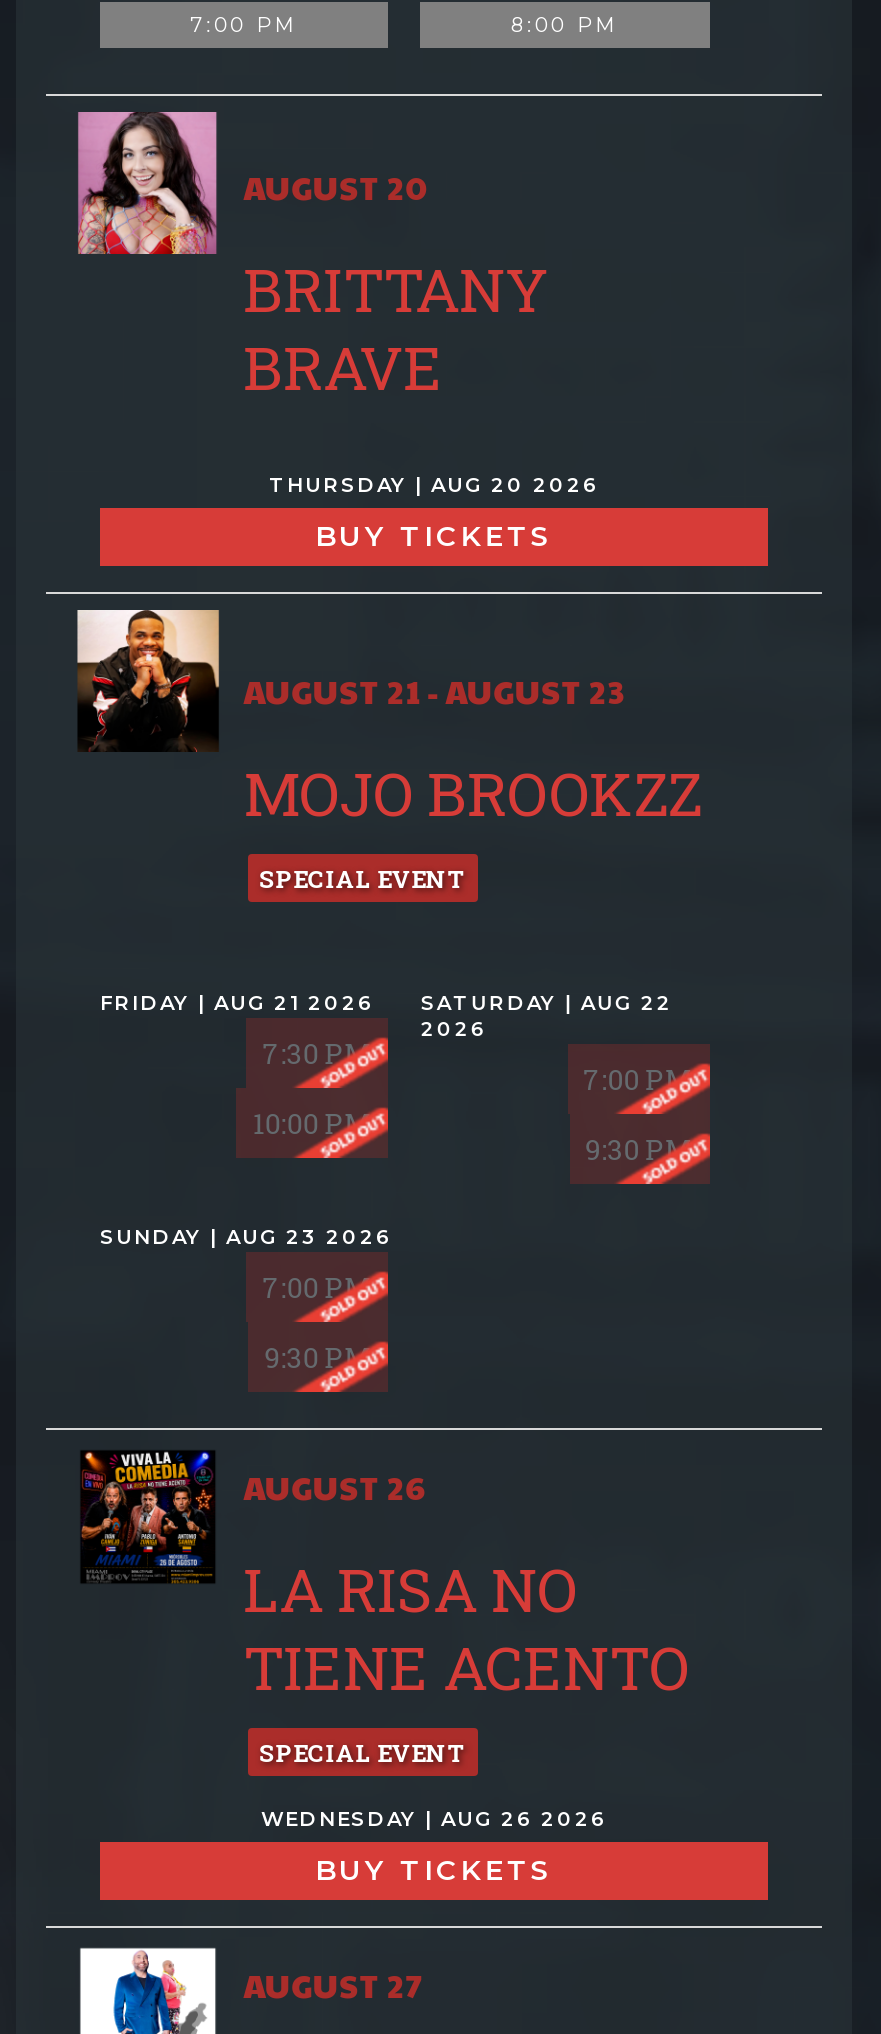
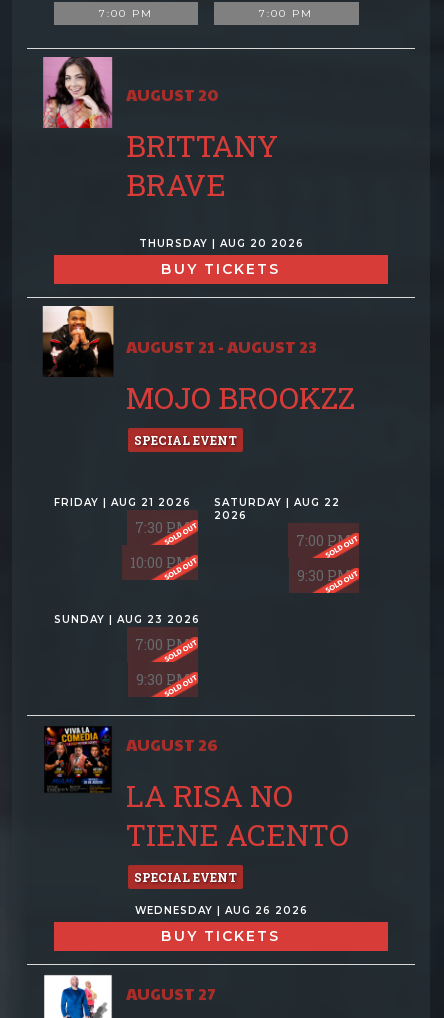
- 8:00 PM
+ 7:00 PM
